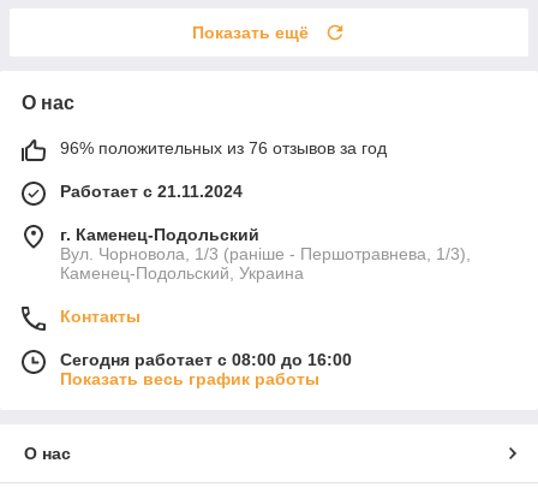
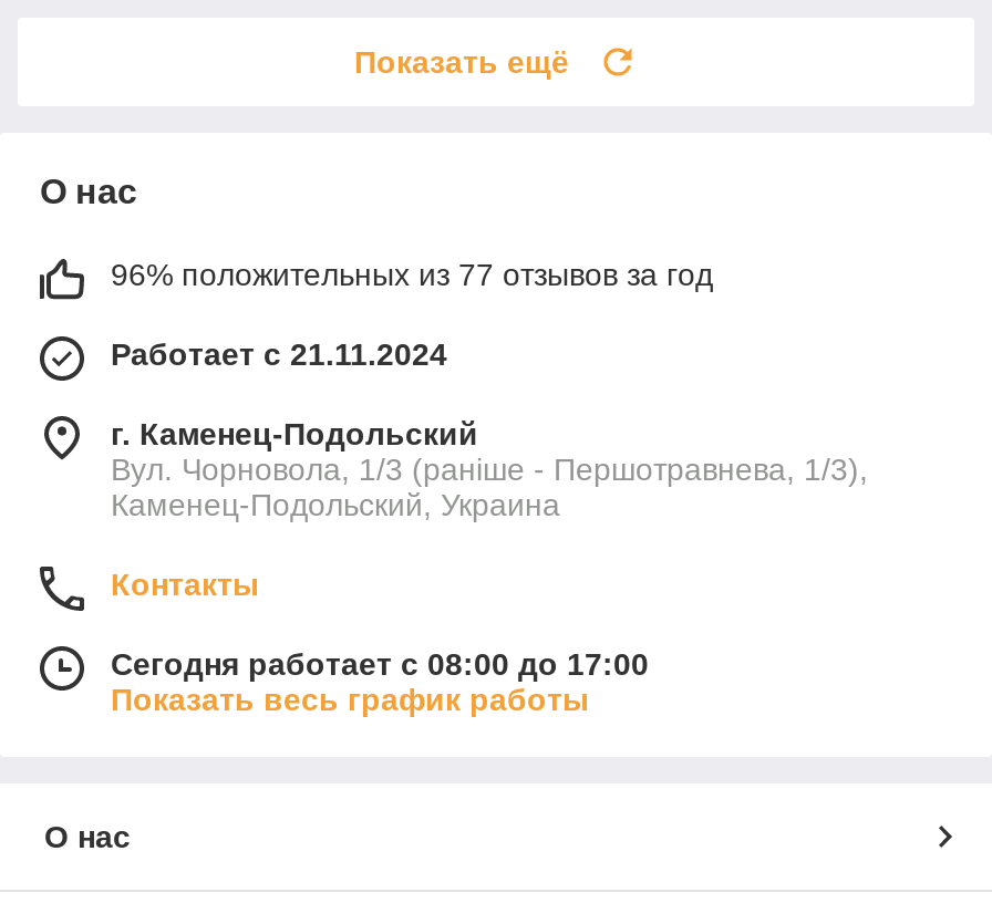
- 96% положительных из 76 отзывов за год
+ 96% положительных из 77 отзывов за год

- Сегодня работает с 08:00 до 16:00
+ Сегодня работает с 08:00 до 17:00
